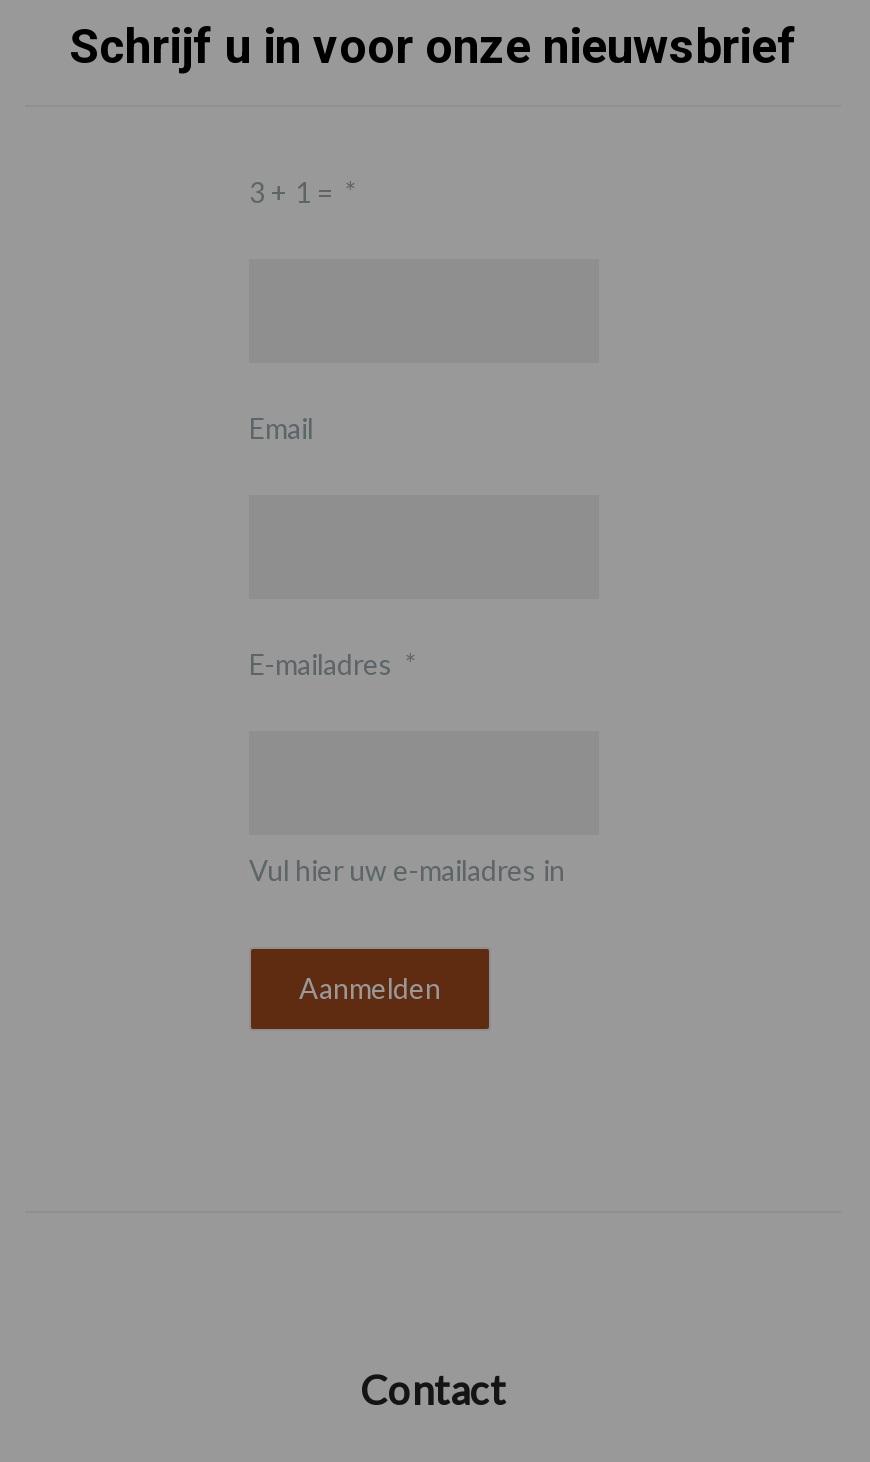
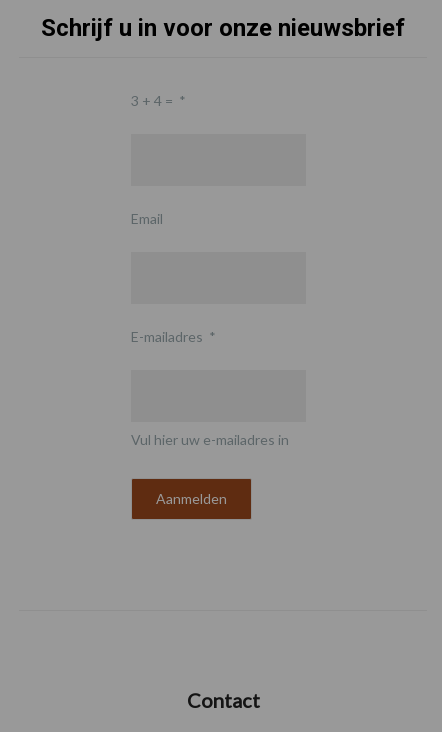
- 3 + 1 = *
+ 3 + 4 = *
